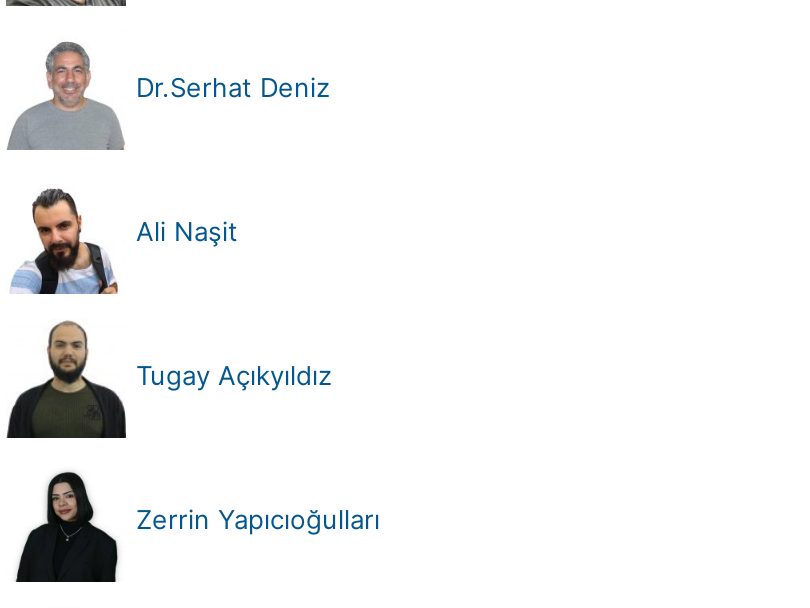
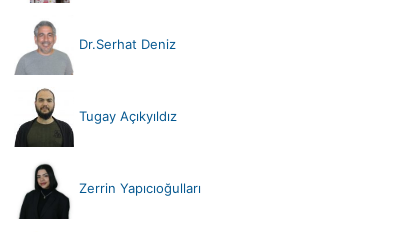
- [image]
- Ali Naşit
